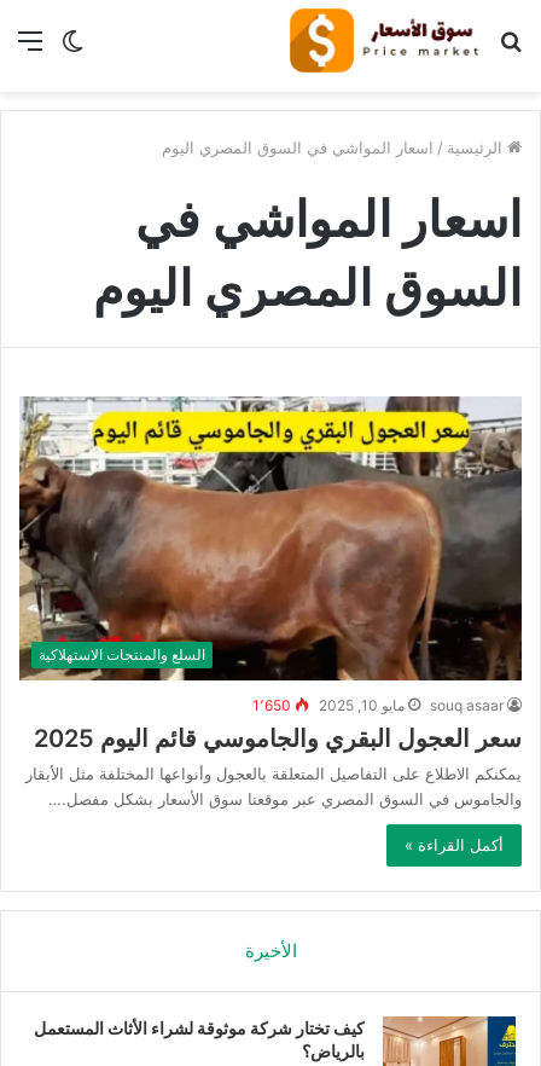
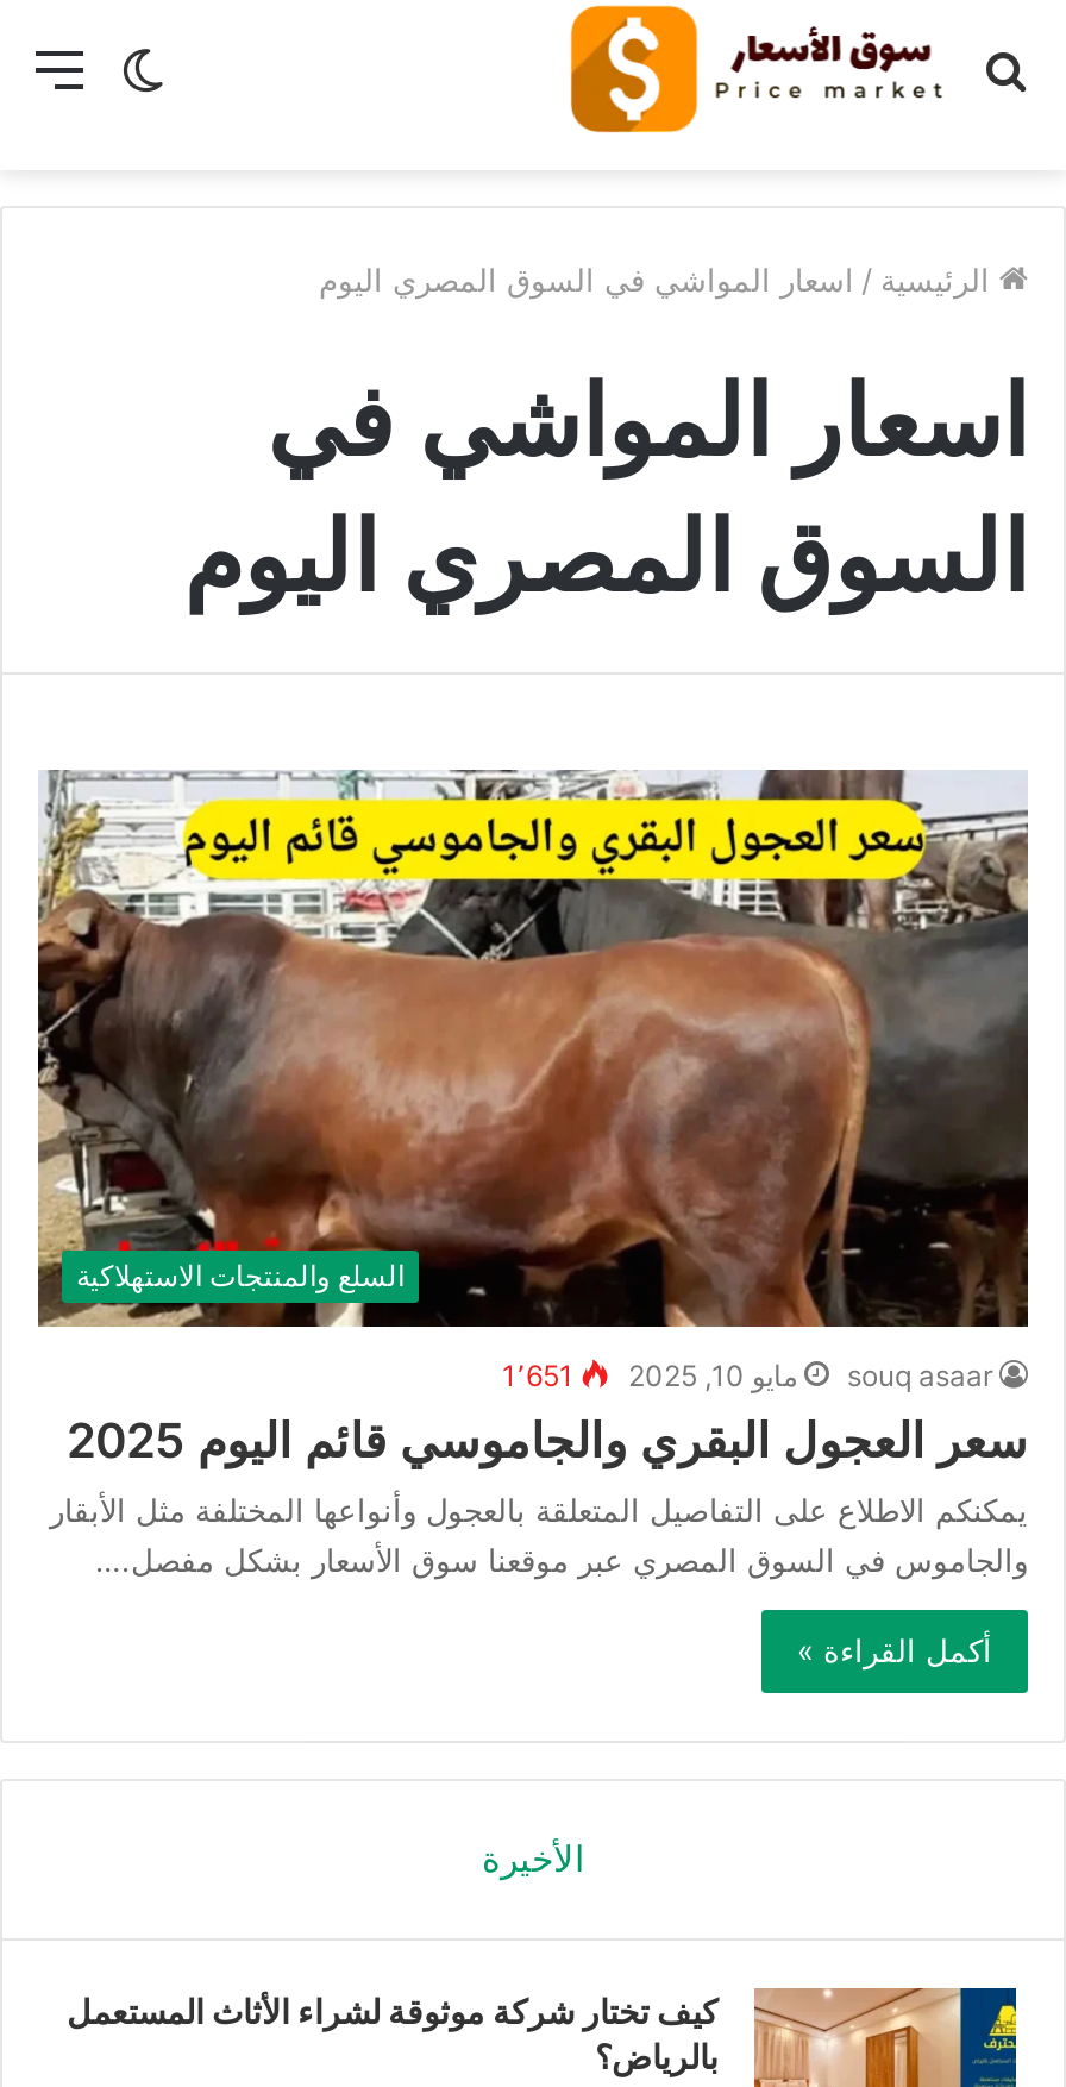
- 1٬650
+ 1٬651
